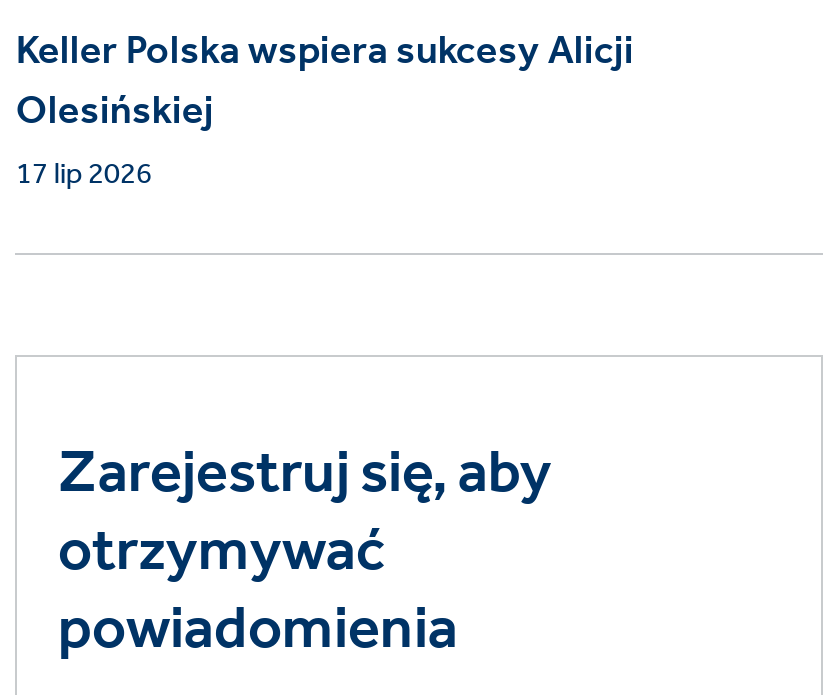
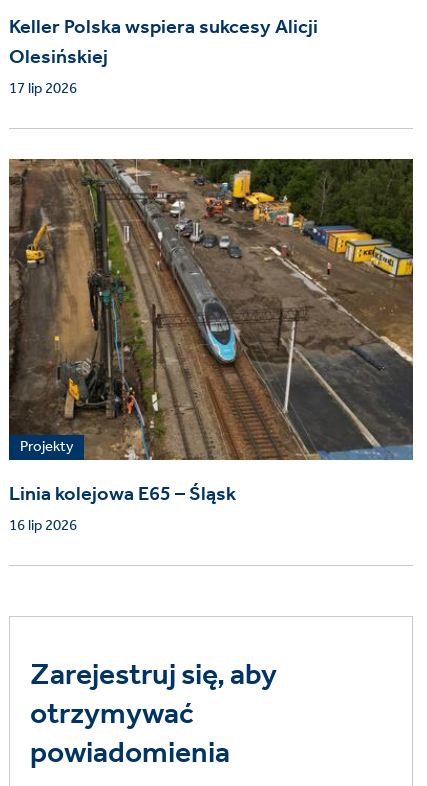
+ [image]
+ Projekty
+ Linia kolejowa E65 – Śląsk
+ 16 lip 2026
